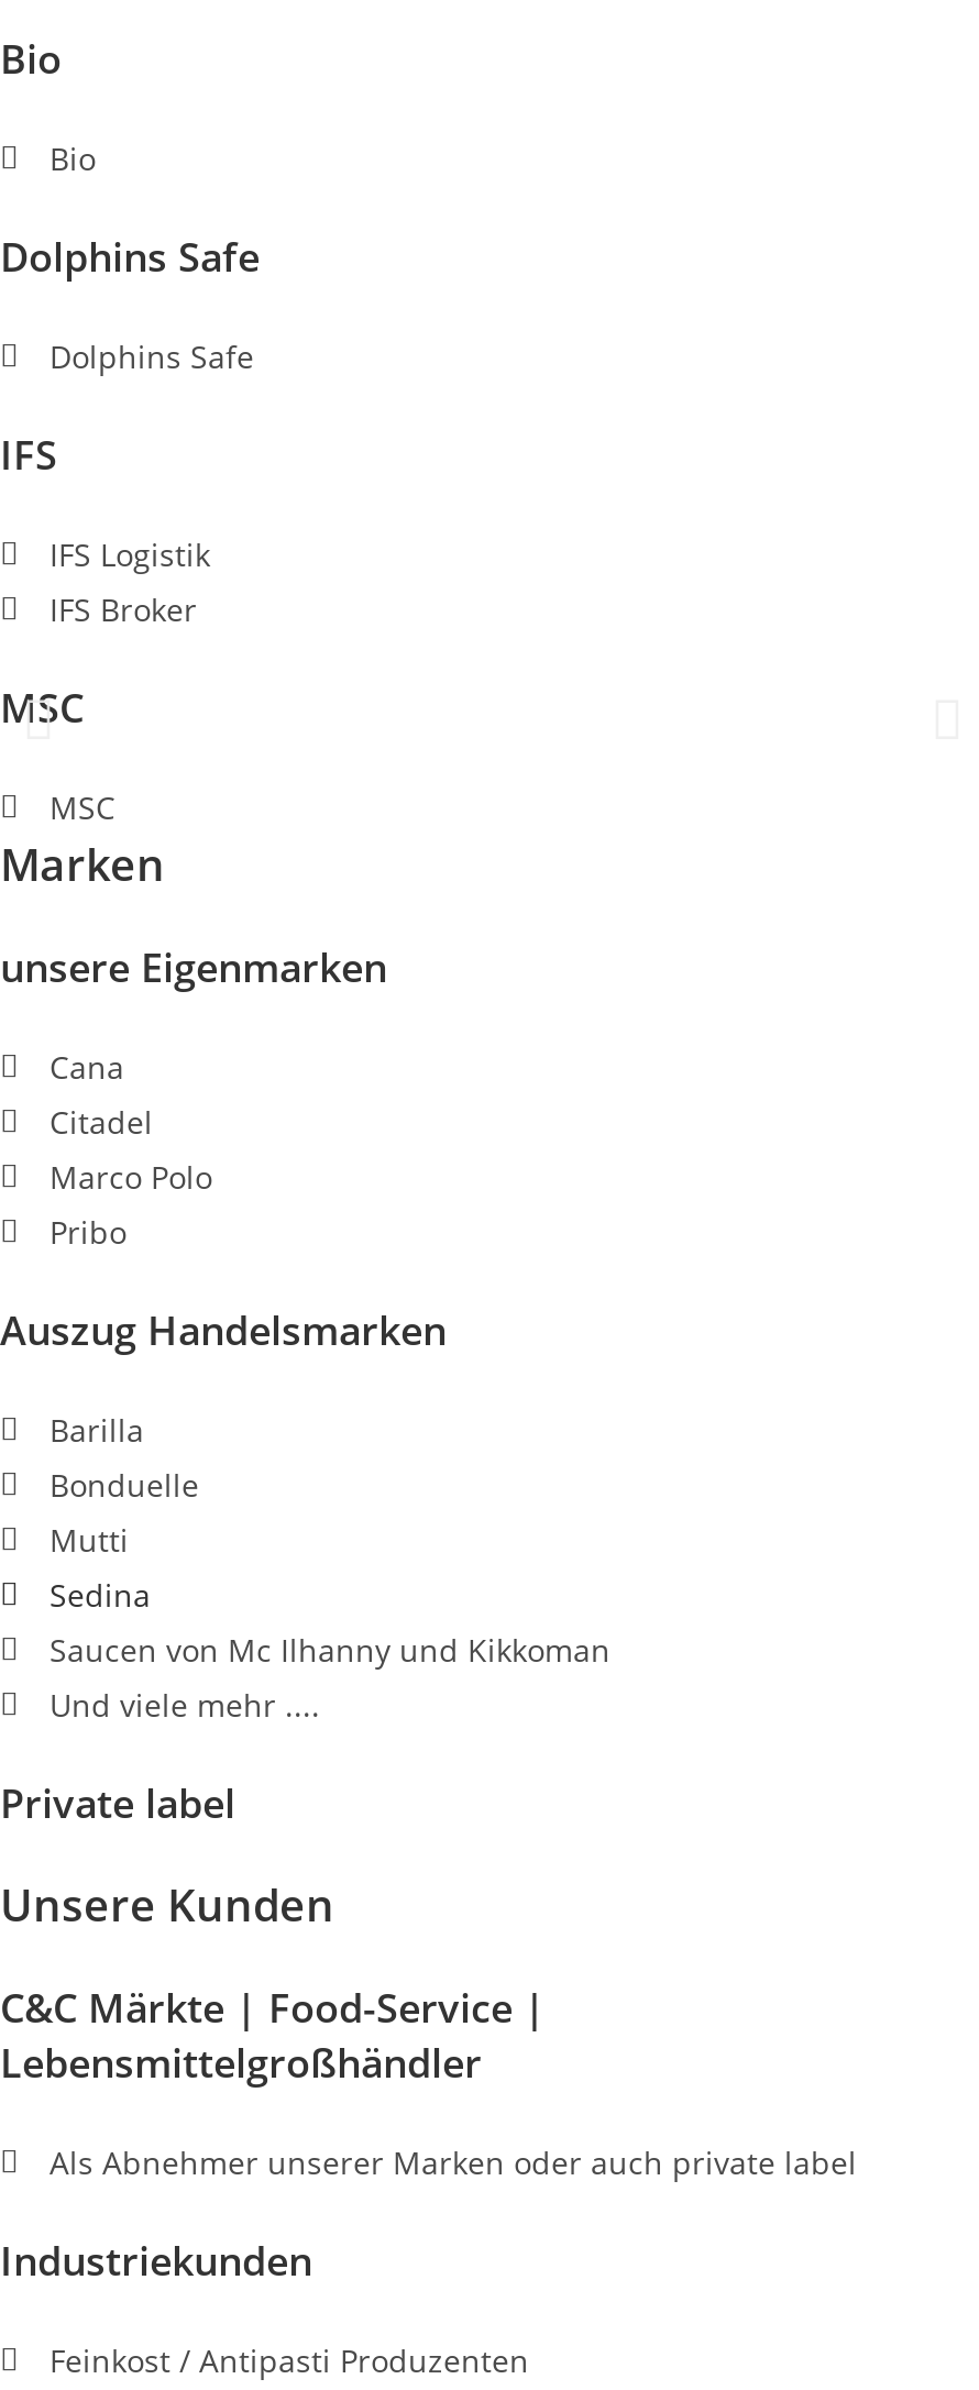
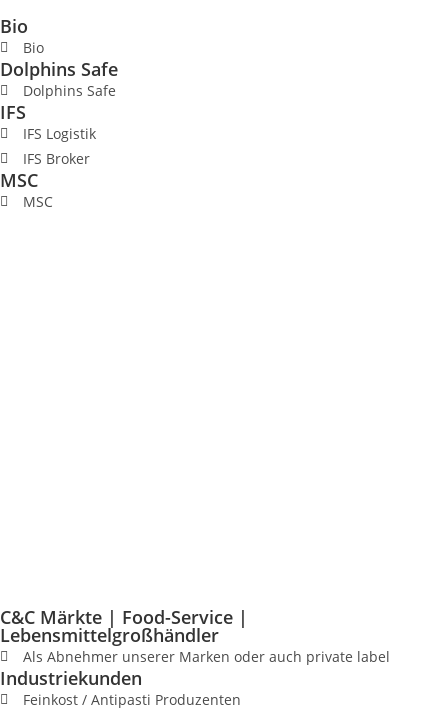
- Marken
- unsere Eigenmarken
- Cana
- Citadel
- Marco Polo
- Pribo
- Auszug Handelsmarken
- Barilla
- Bonduelle
- Mutti
- Sedina
- Saucen von Mc Ilhanny und Kikkoman
- Und viele mehr ....
- Private label
- Unsere Kunden
